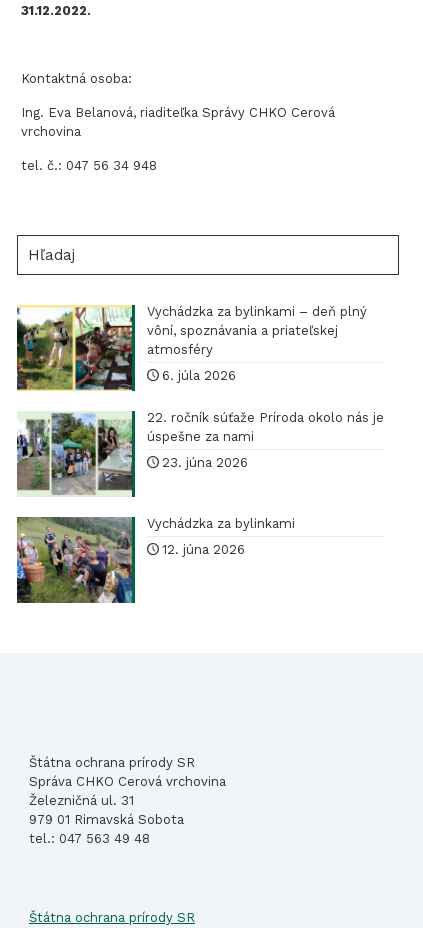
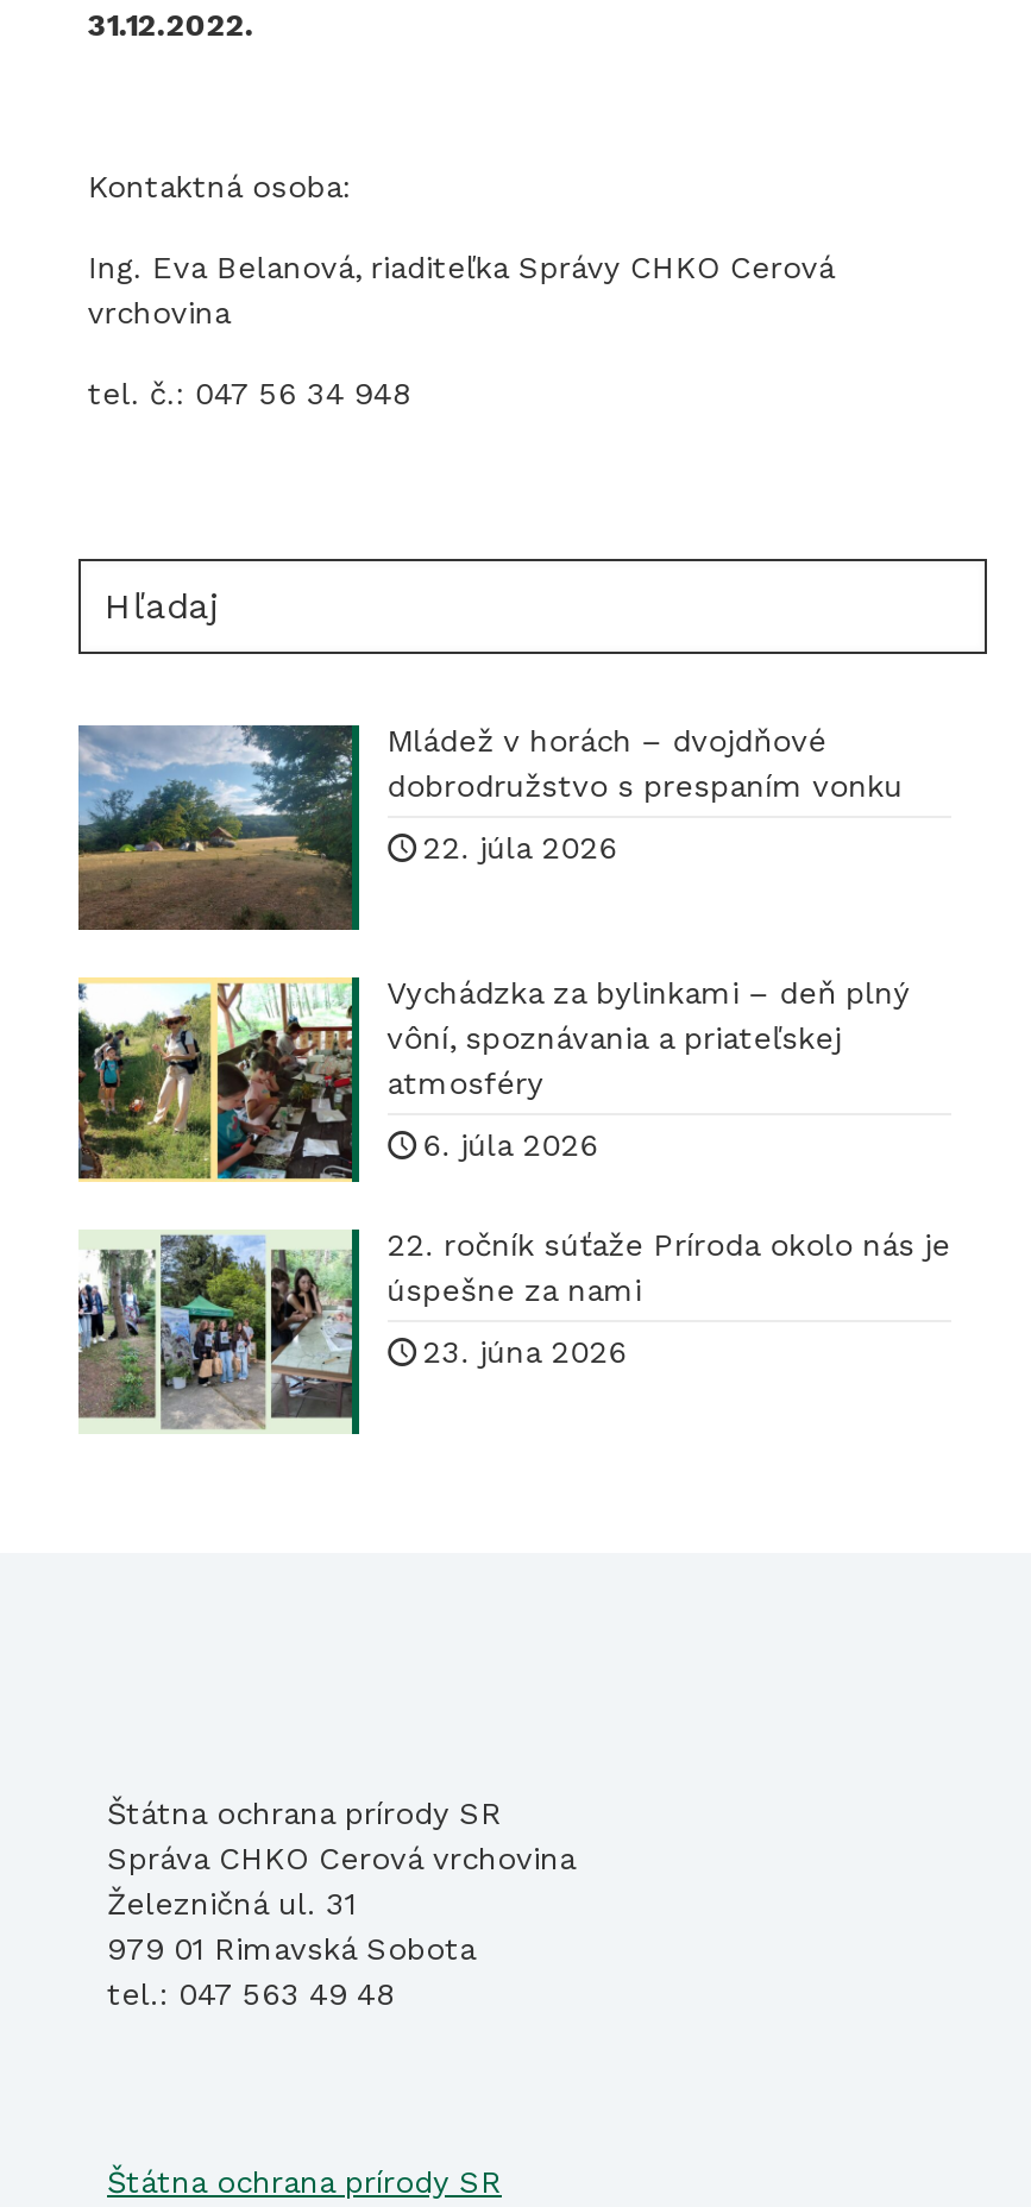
+ [image]
+ Mládež v horách – dvojdňové
+ dobrodružstvo s prespaním vonku
+ 22. júla 2026

moved down: [image] | Vychádzka za bylinkami – deň plný | vôní, spoznávania a priateľskej | atmosféry | 6. júla 2026 | 22. ročník súťaže Príroda okolo nás je | úspešne za nami | 23. júna 2026

- [image]
- Vychádzka za bylinkami
- 12. júna 2026
